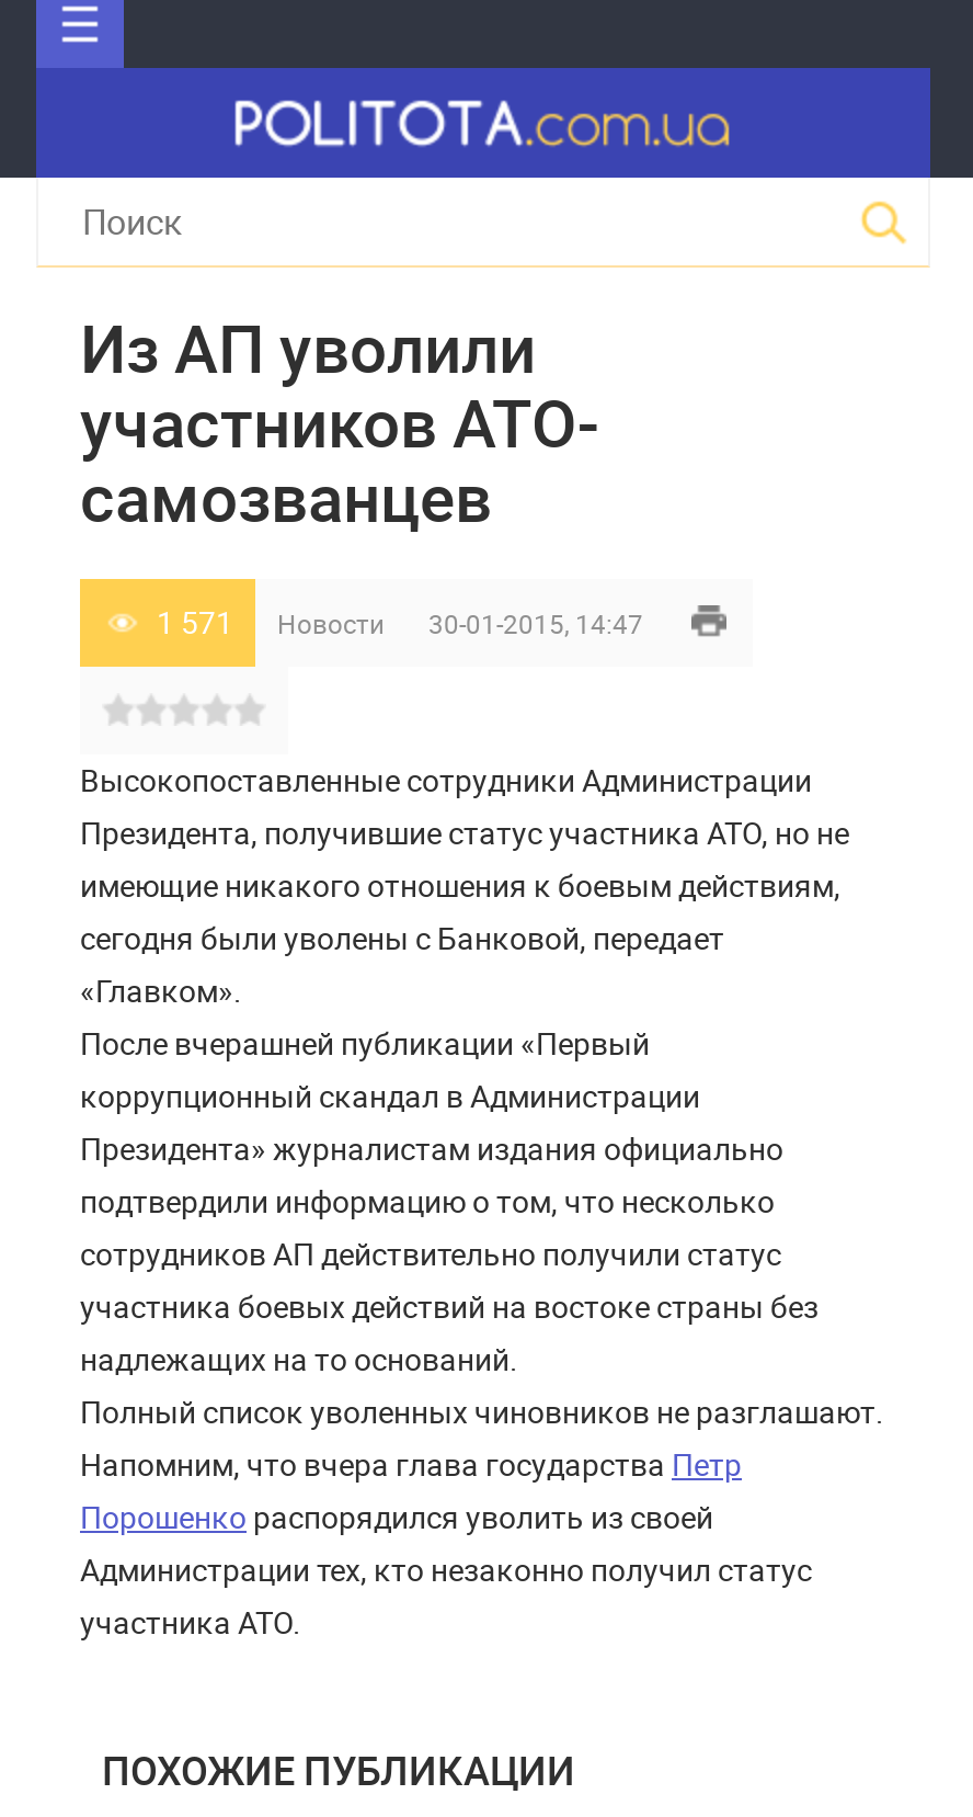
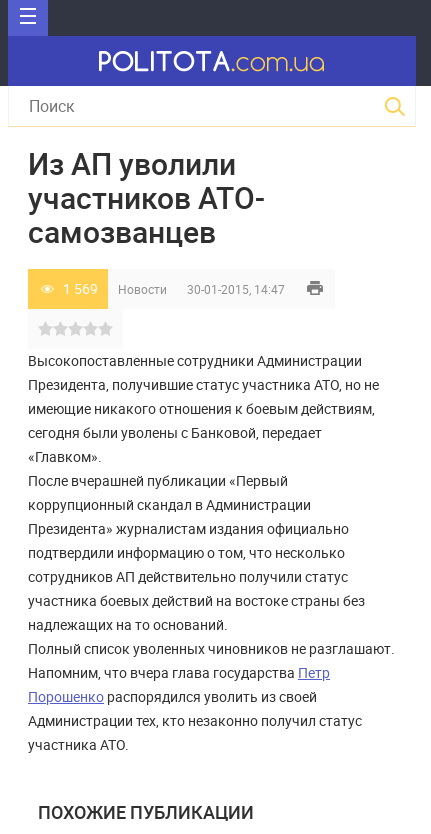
- 1 571 Новости 30-01-2015, 14:47
+ 1 569 Новости 30-01-2015, 14:47
